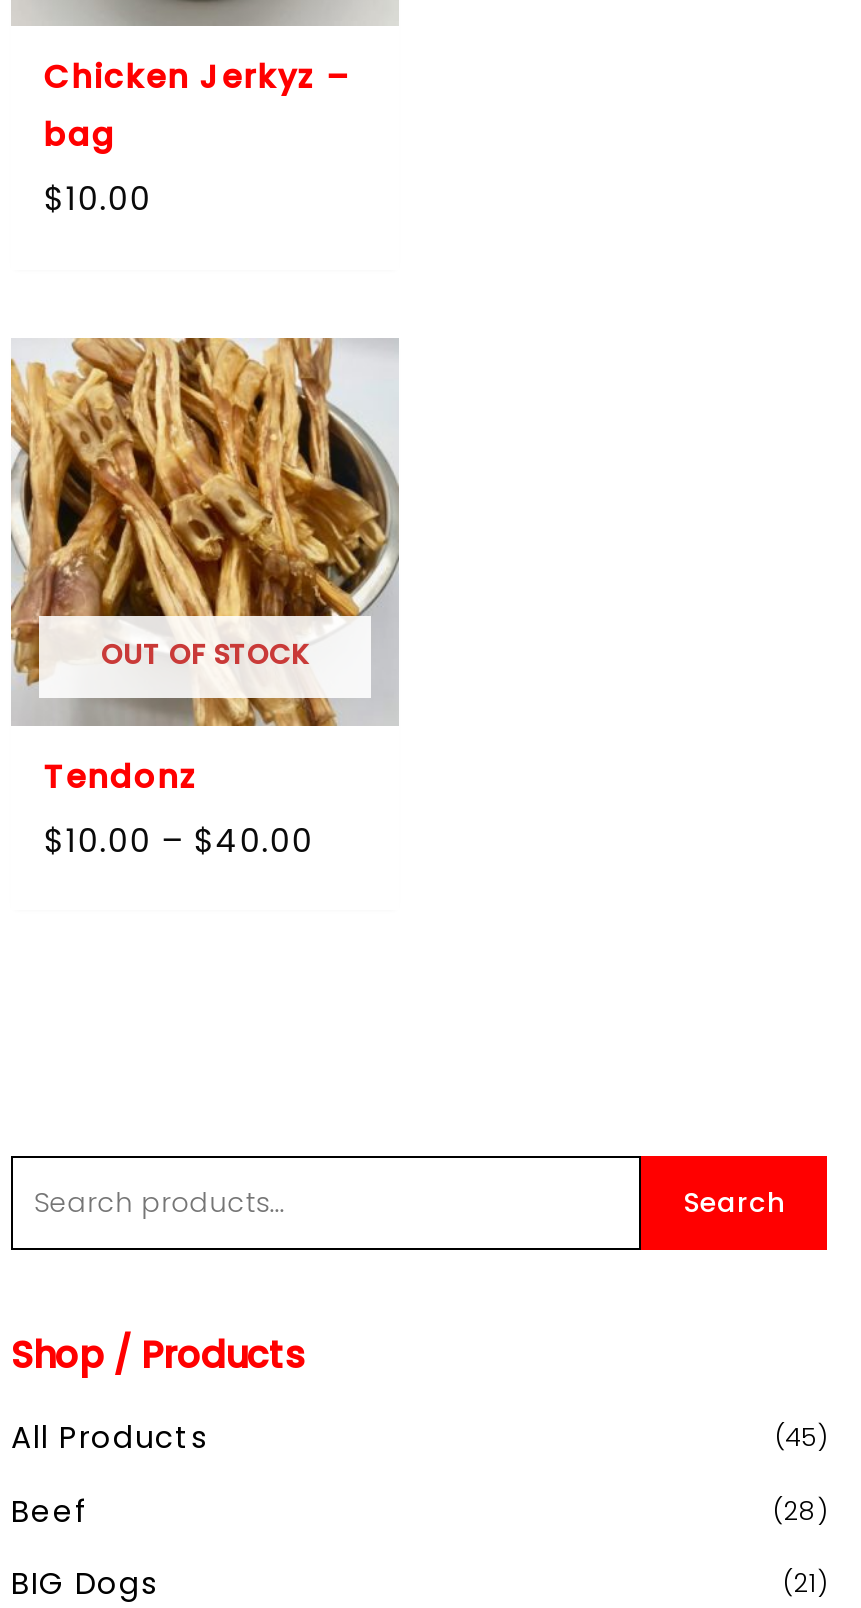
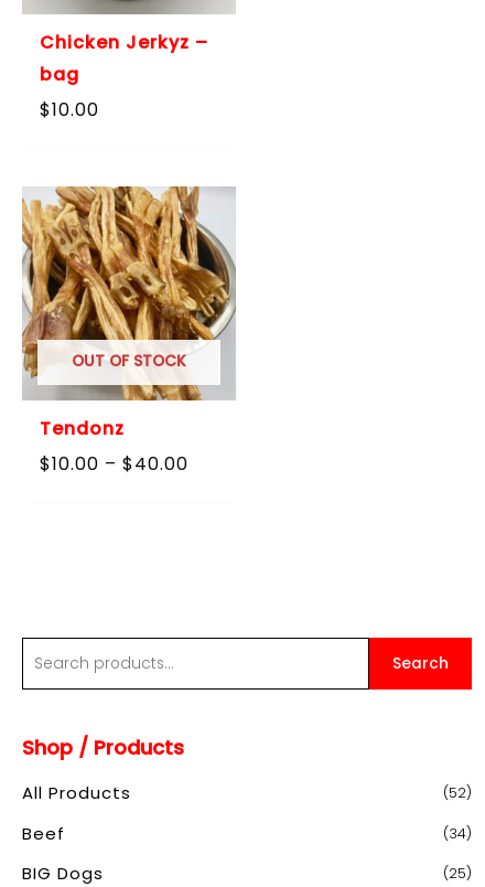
- (45)
+ (52)

- (28)
+ (34)

- (21)
+ (25)
